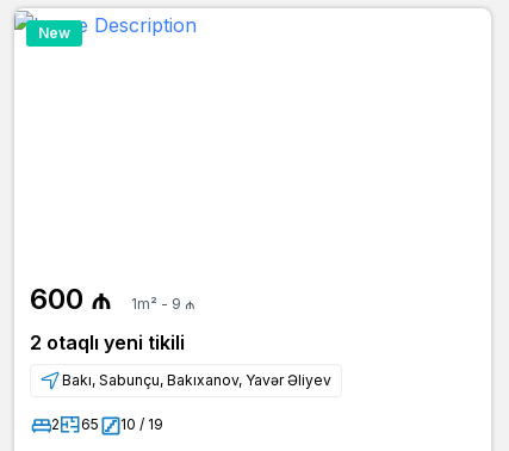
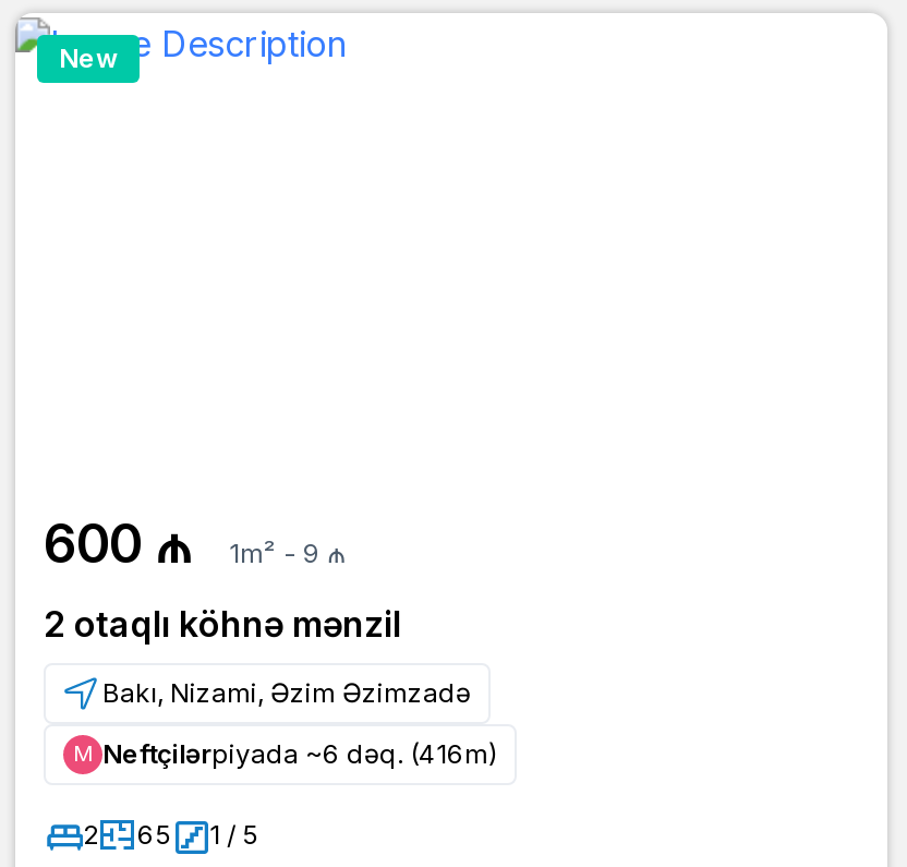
- 2 otaqlı yeni tikili
- Bakı, Sabunçu, Bakıxanov, Yavər Əliyev
+ 2 otaqlı köhnə mənzil
+ Bakı, Nizami, Əzim Əzimzadə
+ Μ Neftçilərpiyada ~6 dəq. (416m)

- 2 65 10 / 19
+ 2 65 1 / 5
